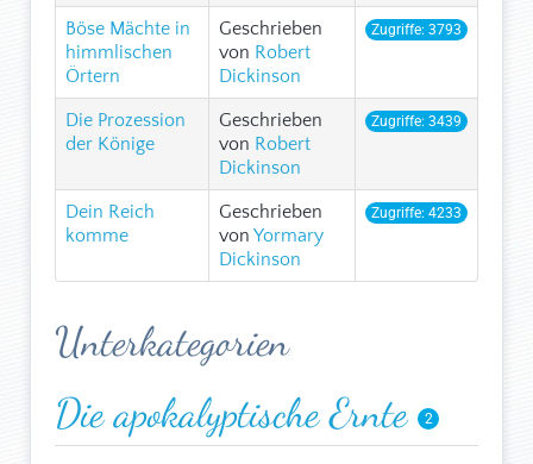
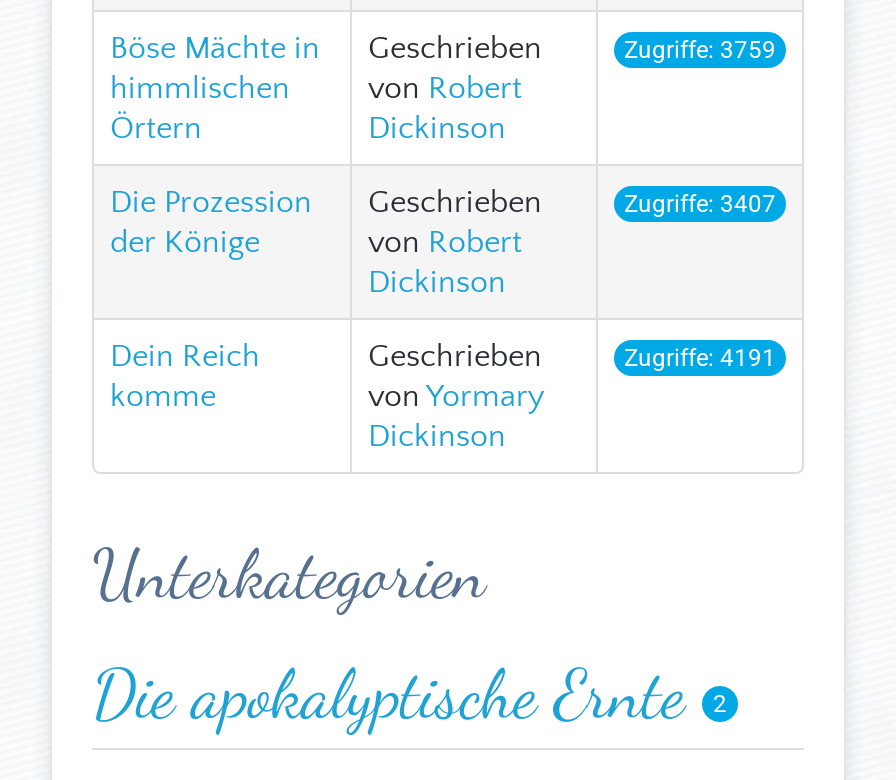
- Zugriffe: 3793
+ Zugriffe: 3759

- Zugriffe: 3439
+ Zugriffe: 3407

- Zugriffe: 4233
+ Zugriffe: 4191
